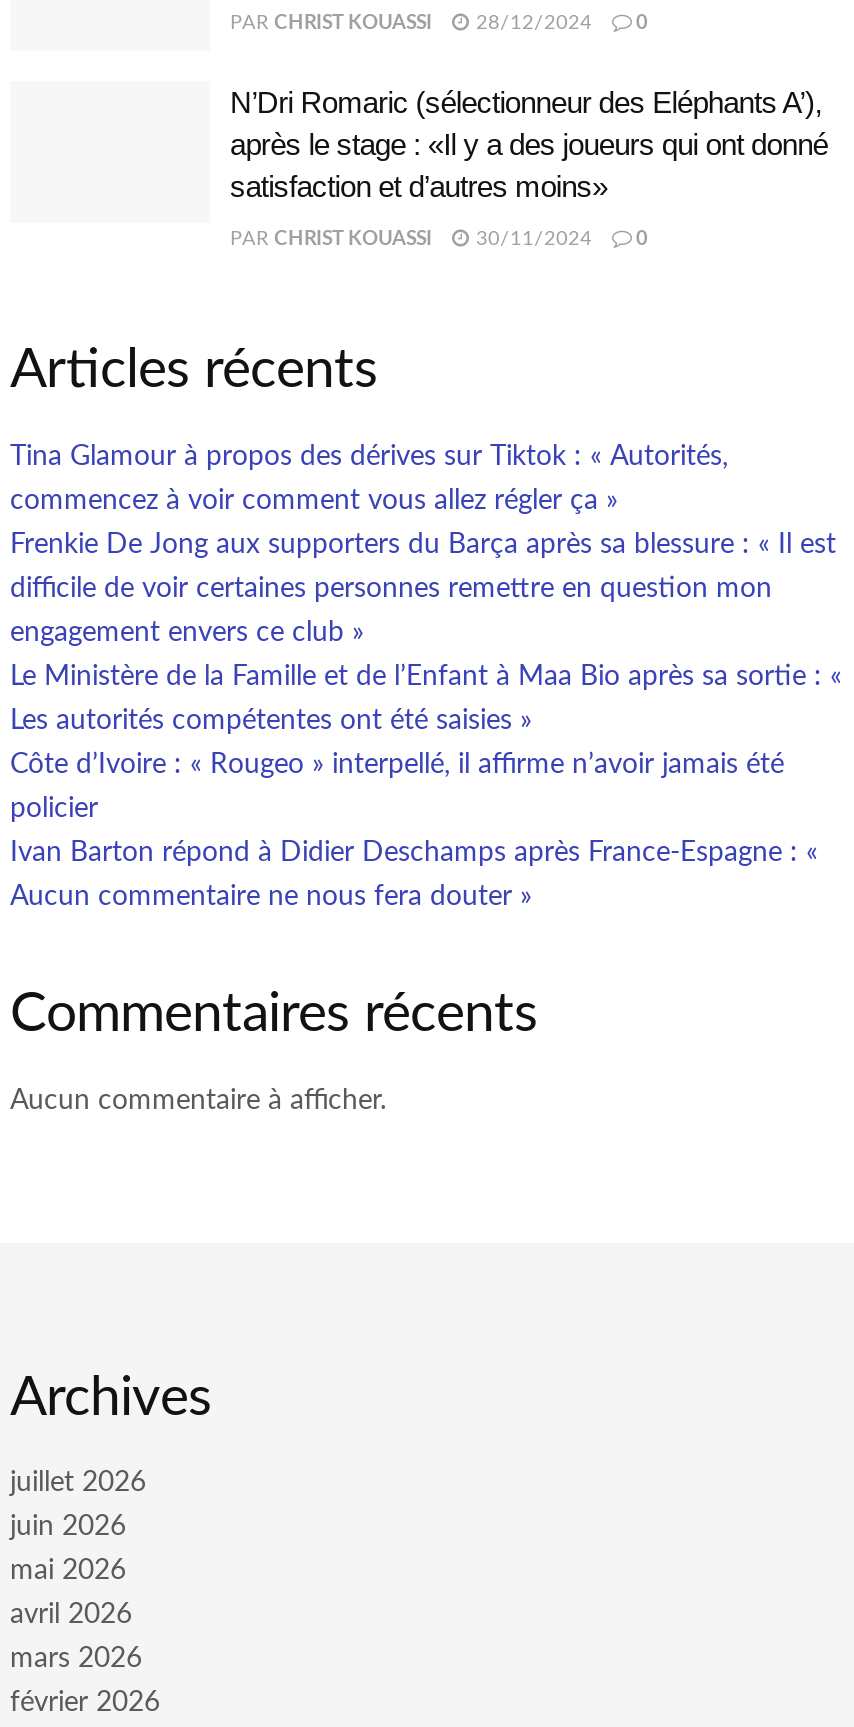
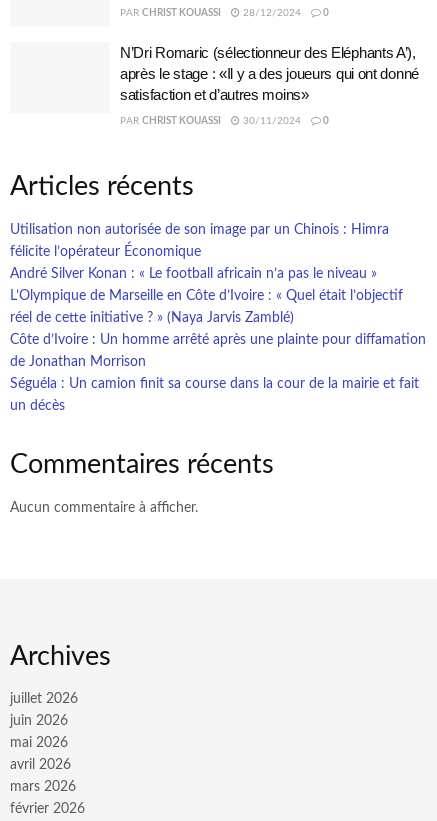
- Tina Glamour à propos des dérives sur Tiktok : « Autorités,
- commencez à voir comment vous allez régler ça »
- Frenkie De Jong aux supporters du Barça après sa blessure : « Il est
- difficile de voir certaines personnes remettre en question mon
- engagement envers ce club »
- Le Ministère de la Famille et de l’Enfant à Maa Bio après sa sortie : «
- Les autorités compétentes ont été saisies »
- Côte d’Ivoire : « Rougeo » interpellé, il affirme n’avoir jamais été
- policier
- Ivan Barton répond à Didier Deschamps après France-Espagne : «
- Aucun commentaire ne nous fera douter »
+ Utilisation non autorisée de son image par un Chinois : Himra
+ félicite l’opérateur Économique
+ André Silver Konan : « Le football africain n’a pas le niveau »
+ L’Olympique de Marseille en Côte d’Ivoire : « Quel était l’objectif
+ réel de cette initiative ? » (Naya Jarvis Zamblé)
+ Côte d’Ivoire : Un homme arrêté après une plainte pour diffamation
+ de Jonathan Morrison
+ Séguéla : Un camion finit sa course dans la cour de la mairie et fait
+ un décès
